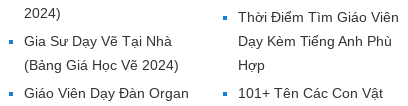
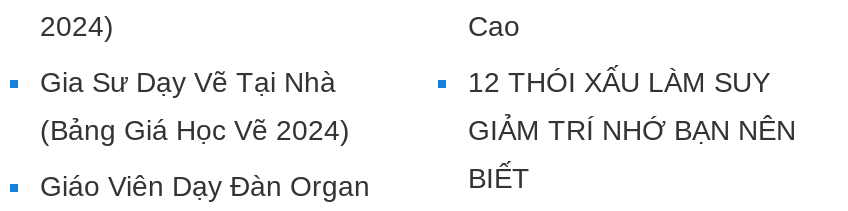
- Thời Điểm Tìm Giáo Viên
+ Cao

- Dạy Kèm Tiếng Anh Phù
+ 12 THÓI XẤU LÀM SUY

- Hợp
+ GIẢM TRÍ NHỚ BẠN NÊN

- 101+ Tên Các Con Vật
+ BIẾT
